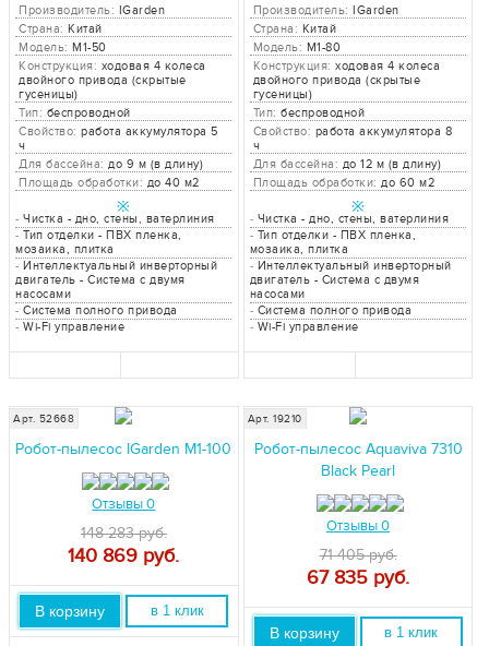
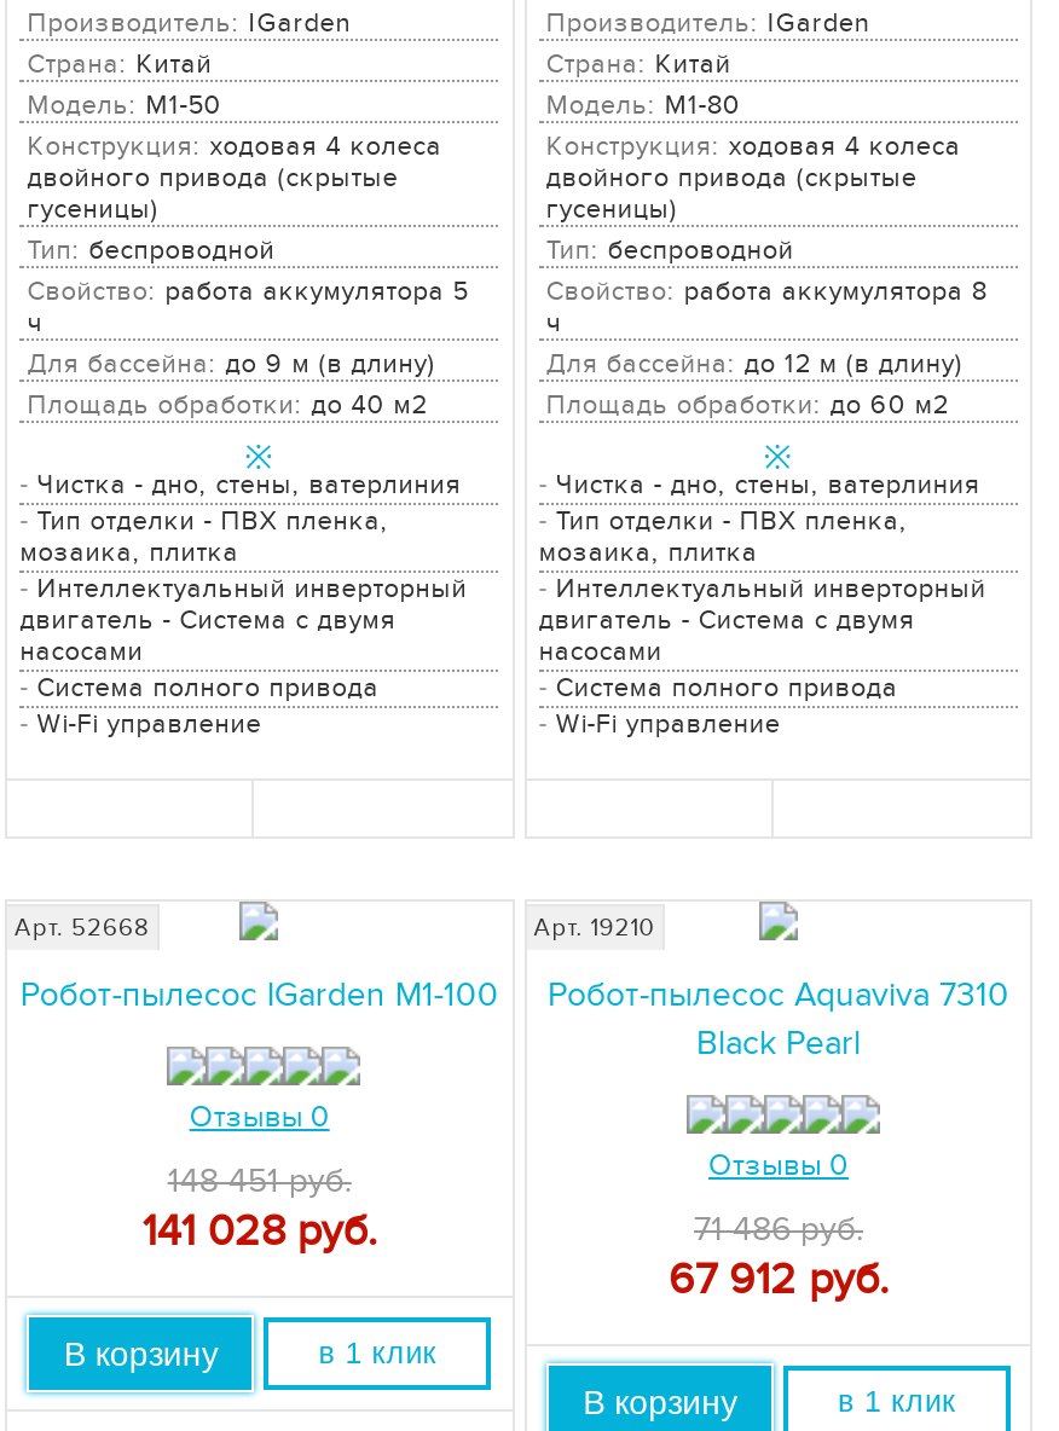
- 148 283 руб.
+ 148 451 руб.

- 140 869 руб.
+ 141 028 руб.

- 71 405 руб.
+ 71 486 руб.

- 67 835 руб.
+ 67 912 руб.
